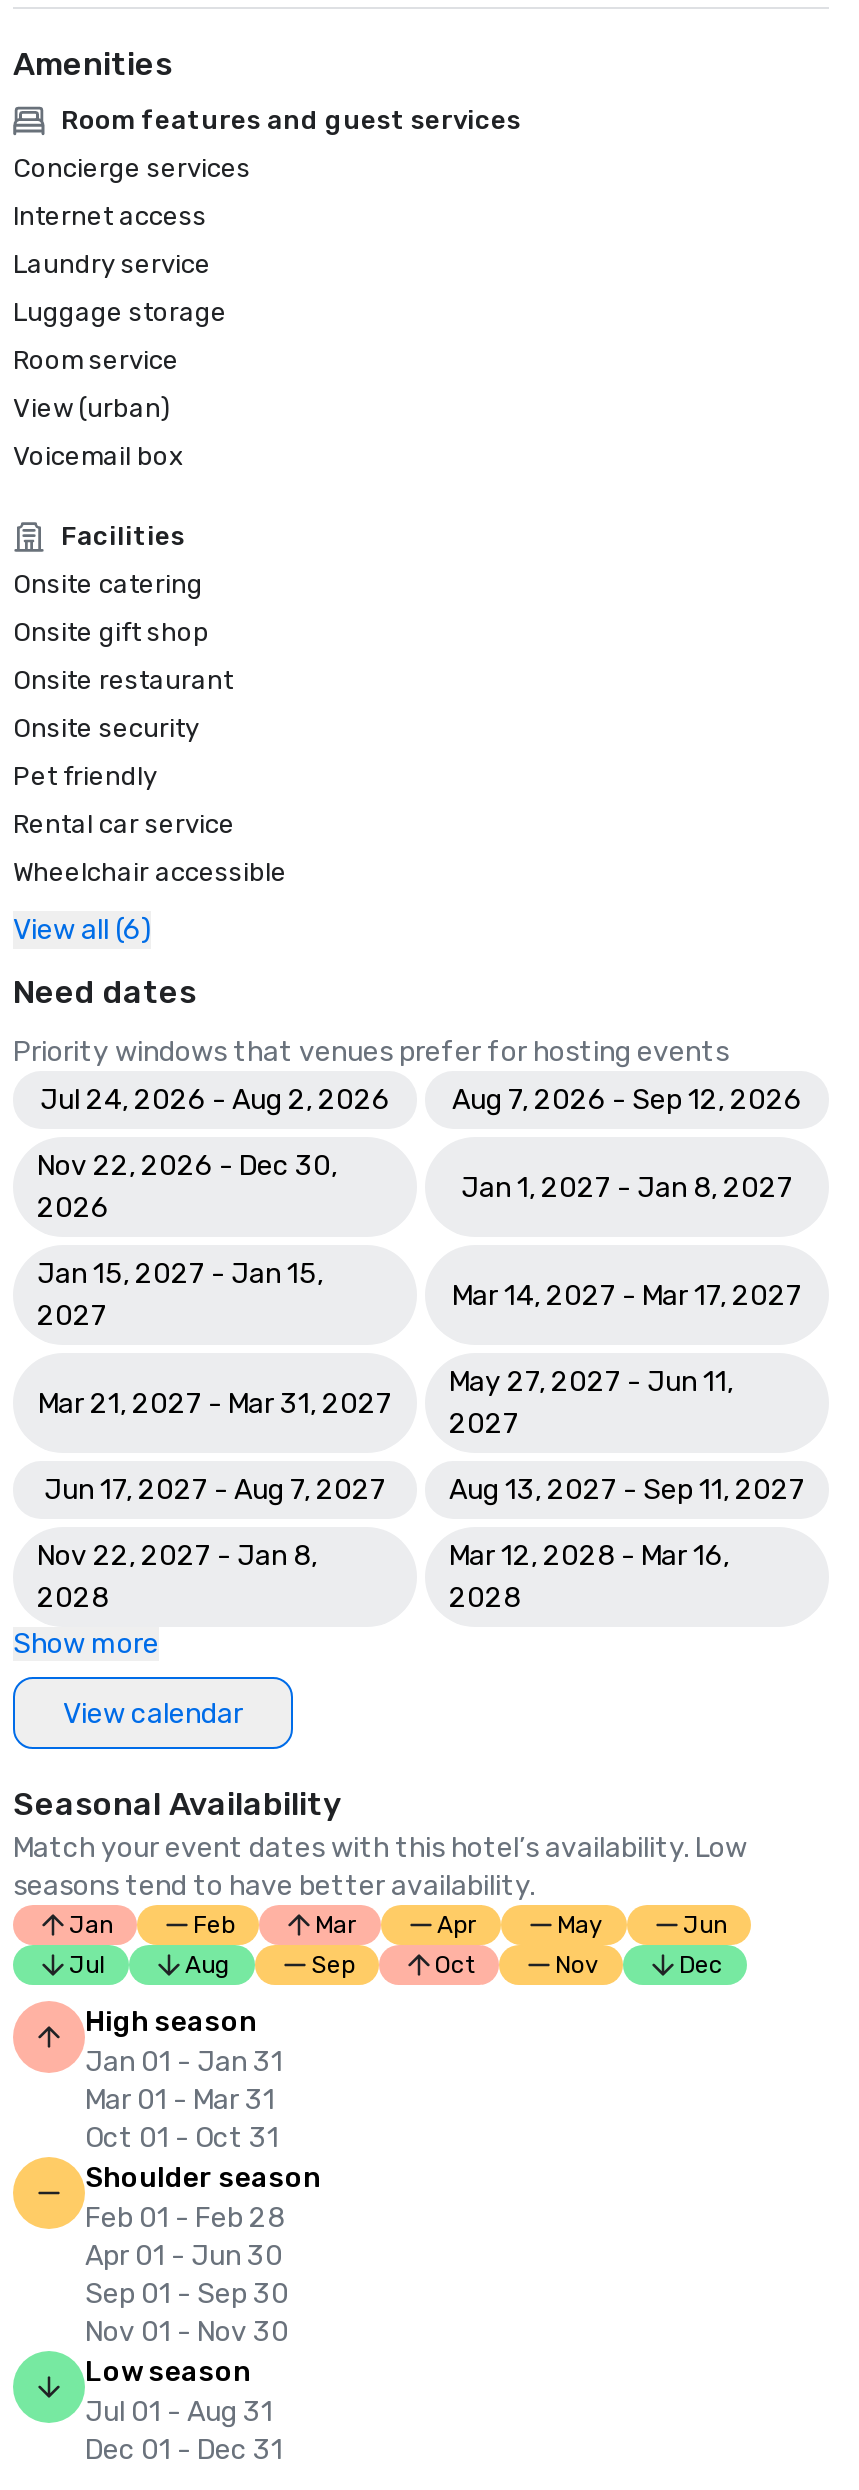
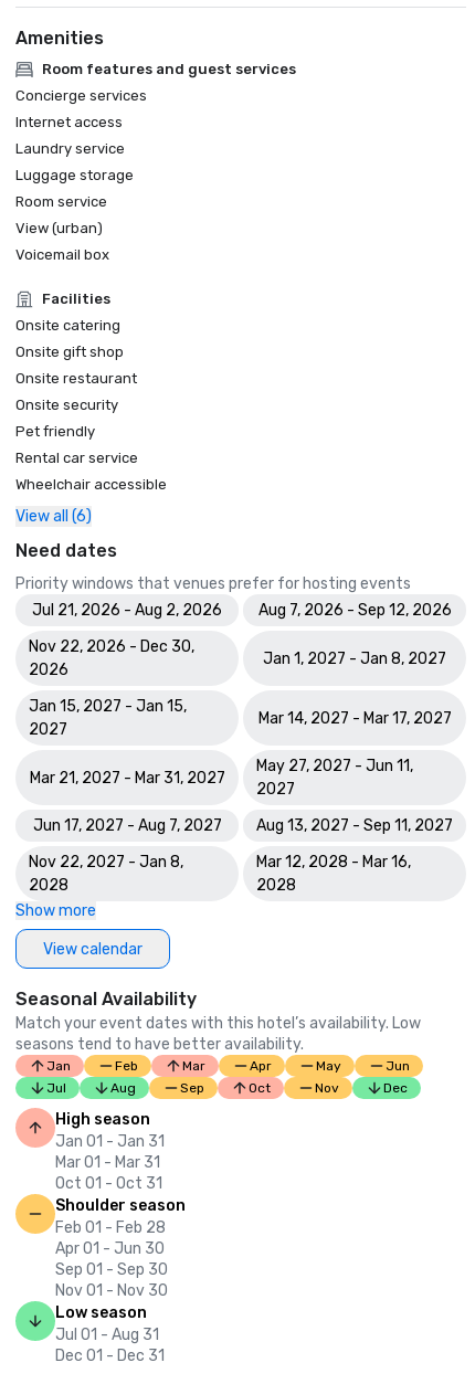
- Jul 24, 2026 - Aug 2, 2026 Aug 7, 2026 - Sep 12, 2026
+ Jul 21, 2026 - Aug 2, 2026 Aug 7, 2026 - Sep 12, 2026
